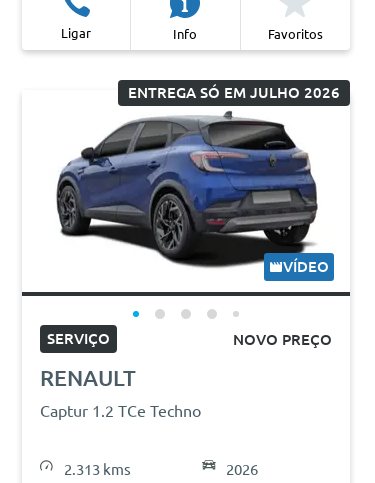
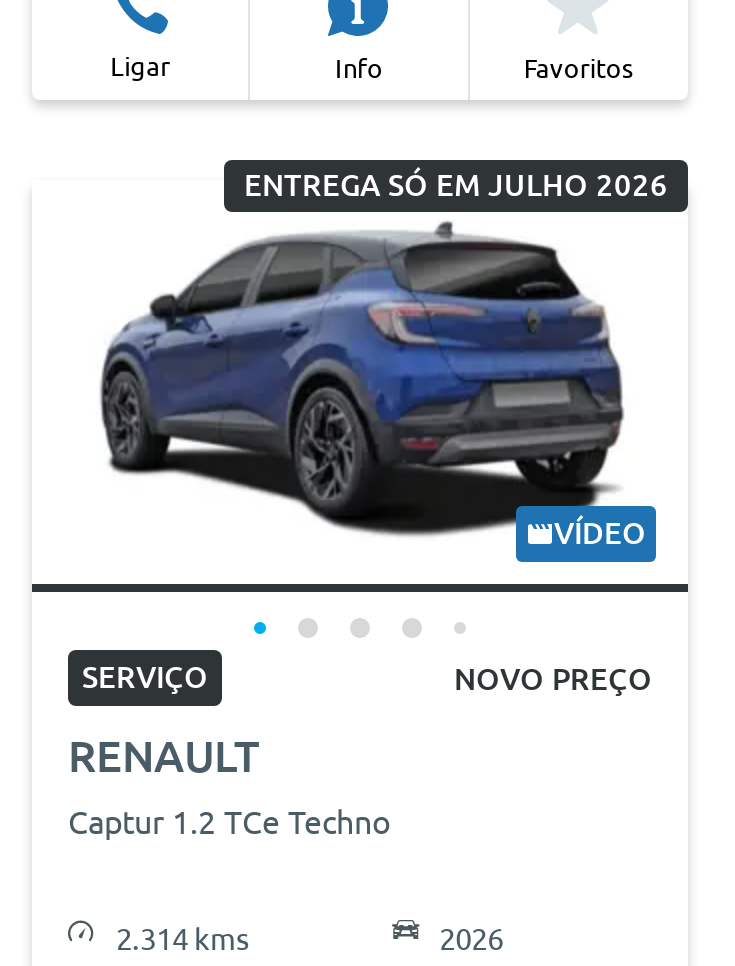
- 2.313 kms
+ 2.314 kms
